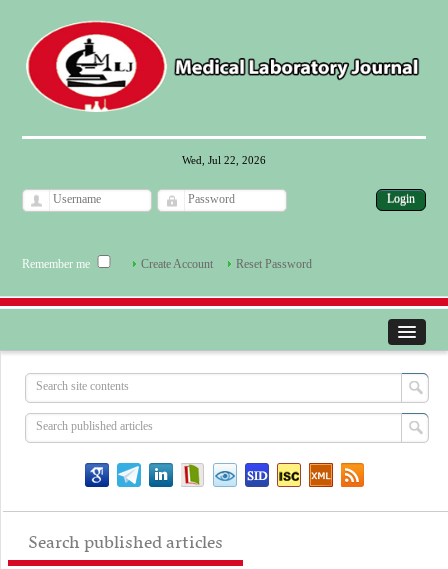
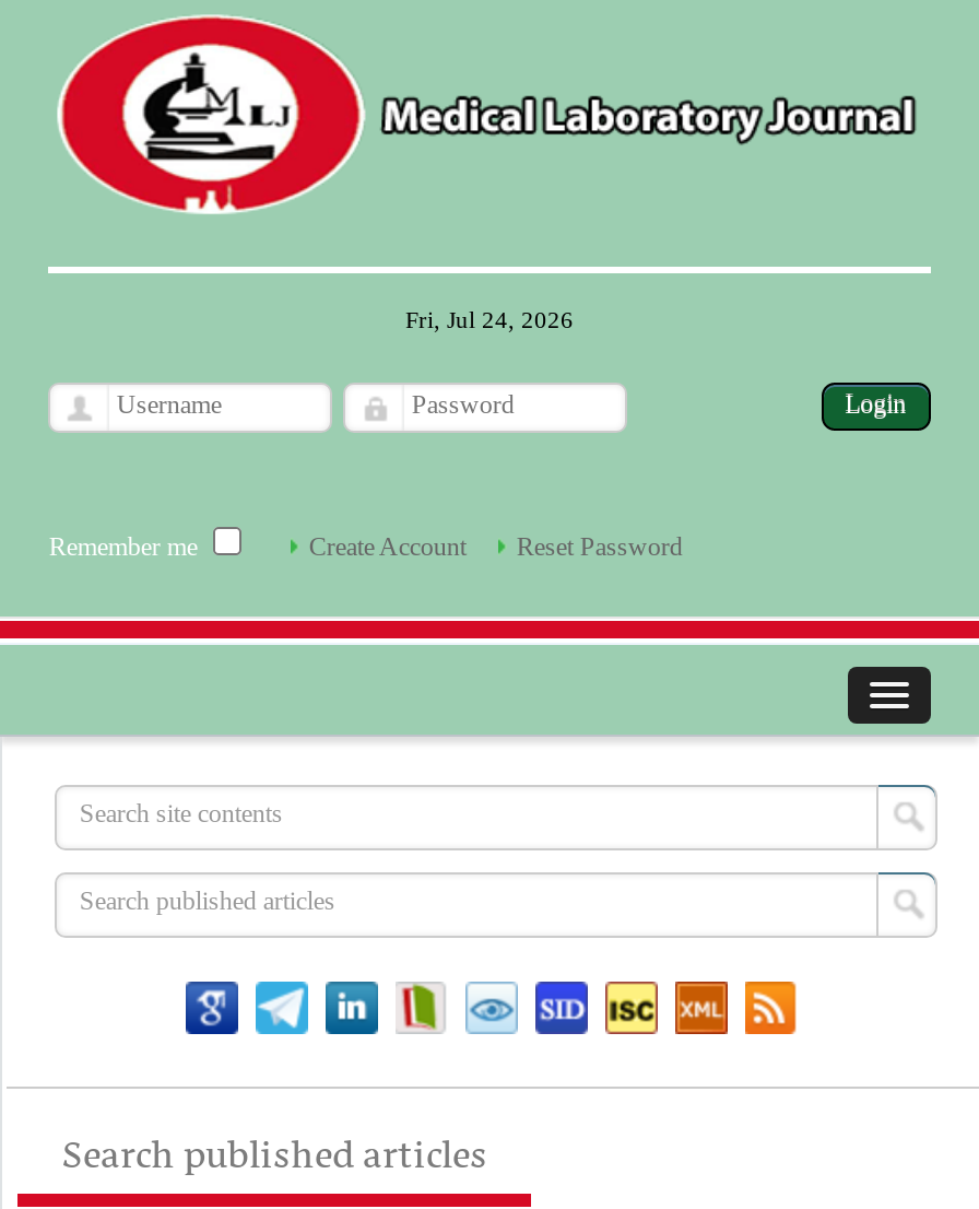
- Wed, Jul 22, 2026
+ Fri, Jul 24, 2026
